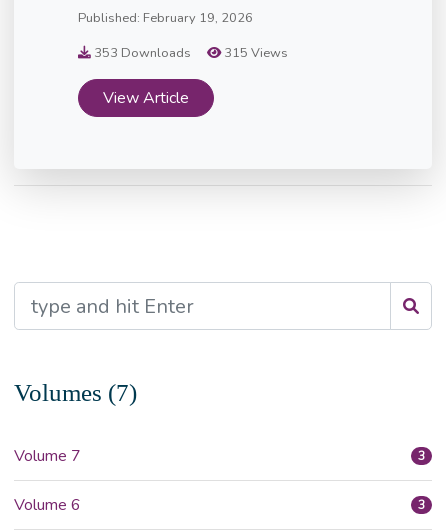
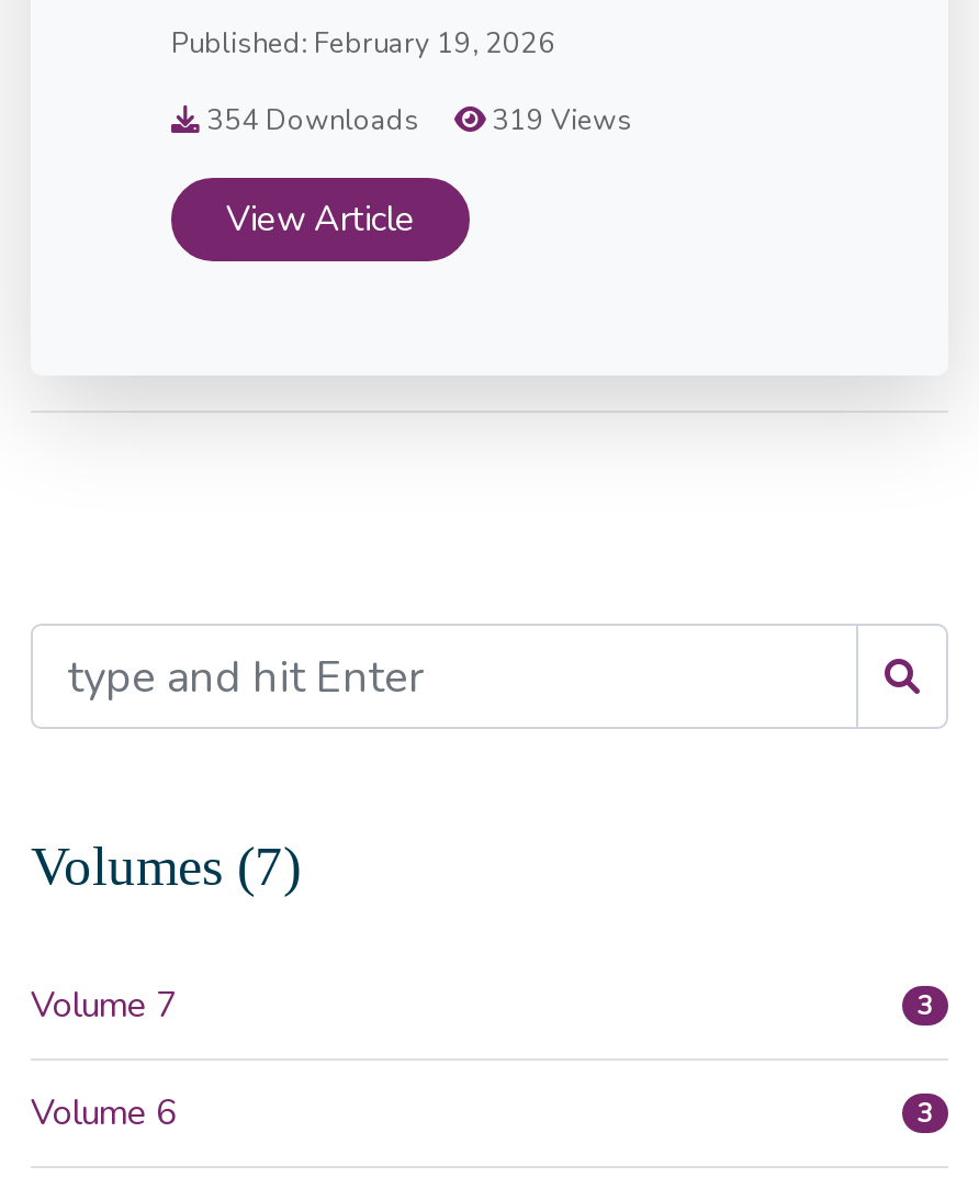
- 353 Downloads
+ 354 Downloads

- 315 Views
+ 319 Views
